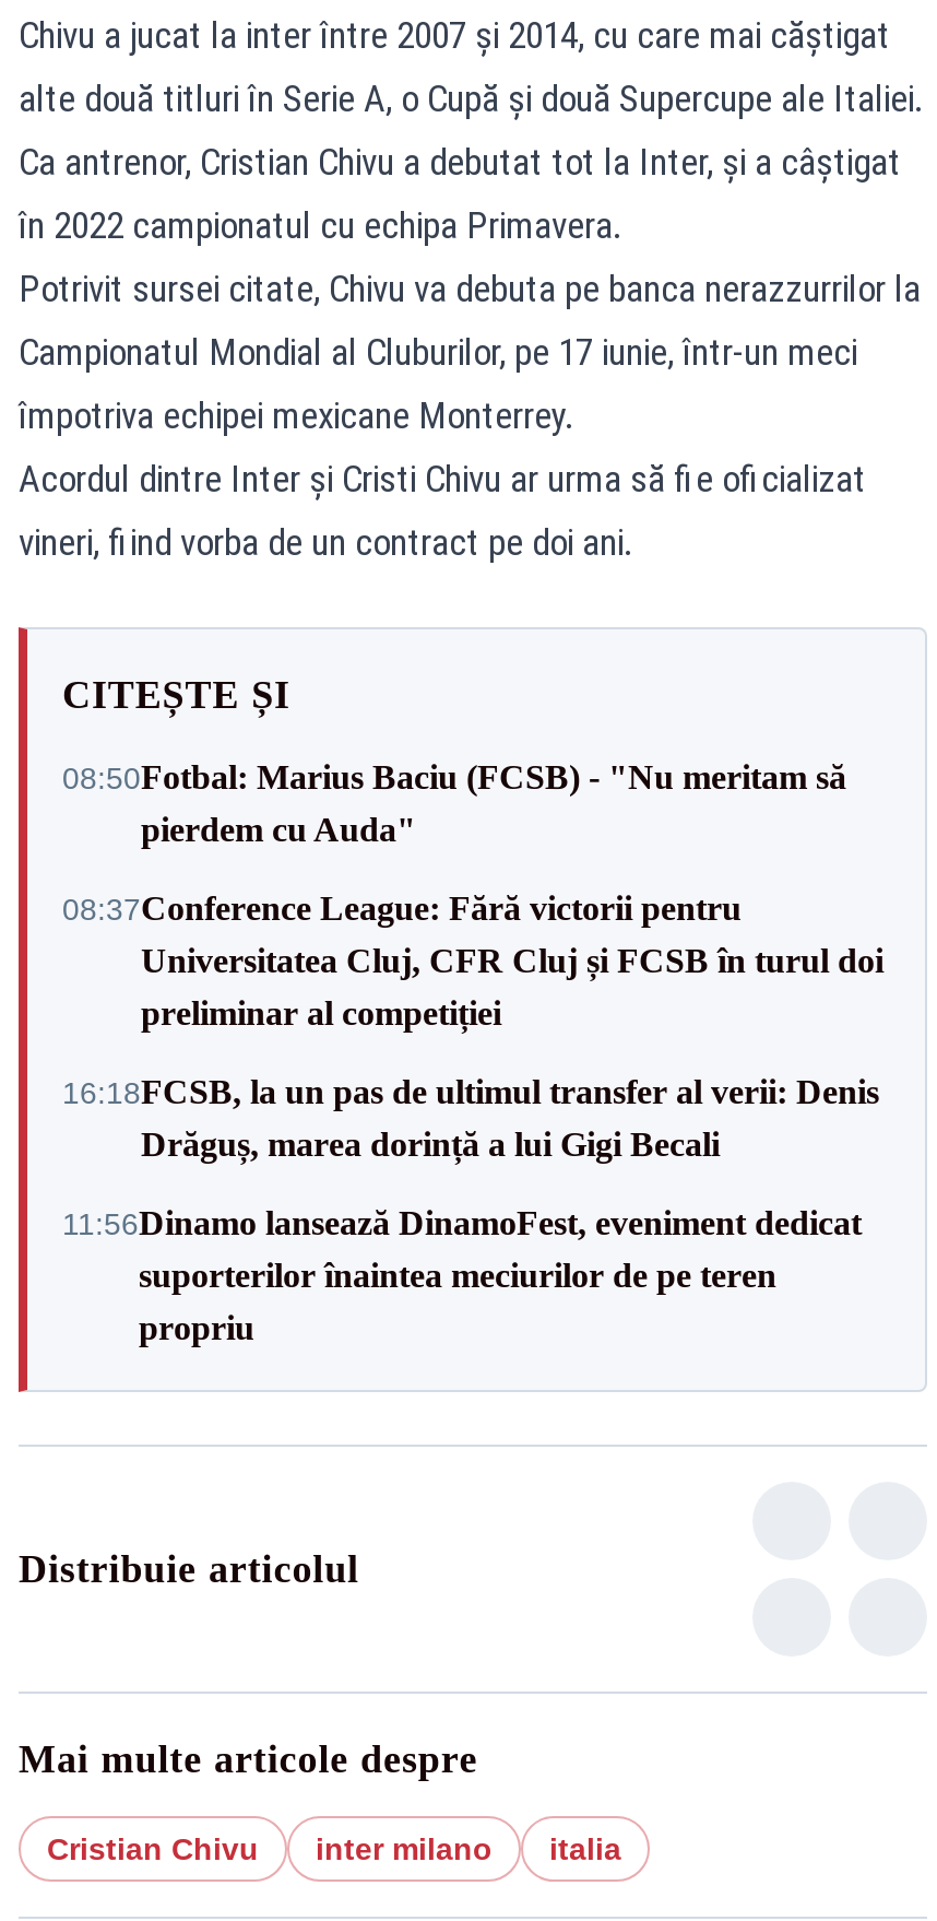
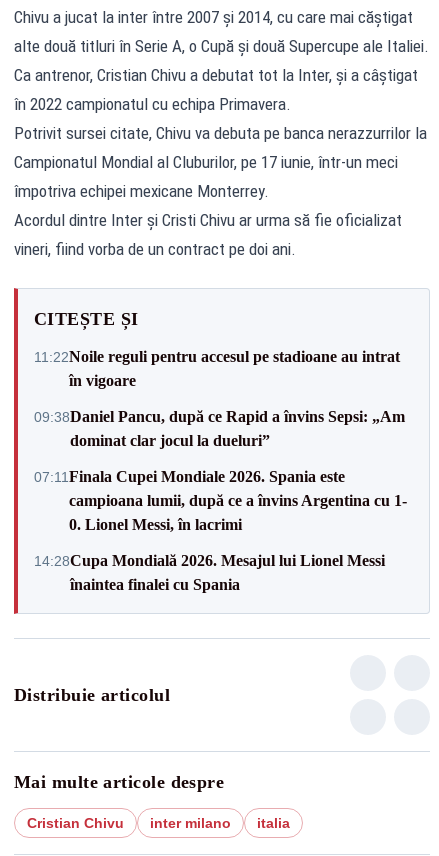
- 08:50Fotbal: Marius Baciu (FCSB) - "Nu meritam să
- pierdem cu Auda"
+ 11:22Noile reguli pentru accesul pe stadioane au intrat
+ în vigoare

- 08:37Conference League: Fără victorii pentru
- Universitatea Cluj, CFR Cluj și FCSB în turul doi
- preliminar al competiției
+ 09:38Daniel Pancu, după ce Rapid a învins Sepsi: „Am
+ dominat clar jocul la dueluri”

- 16:18FCSB, la un pas de ultimul transfer al verii: Denis
- Drăguș, marea dorință a lui Gigi Becali
+ 07:11 Finala Cupei Mondiale 2026. Spania este
+ campioana lumii, după ce a învins Argentina cu 1-
+ 0. Lionel Messi, în lacrimi

- 11:56Dinamo lansează DinamoFest, eveniment dedicat
- suporterilor înaintea meciurilor de pe teren
- propriu
+ 14:28Cupa Mondială 2026. Mesajul lui Lionel Messi
+ înaintea finalei cu Spania
